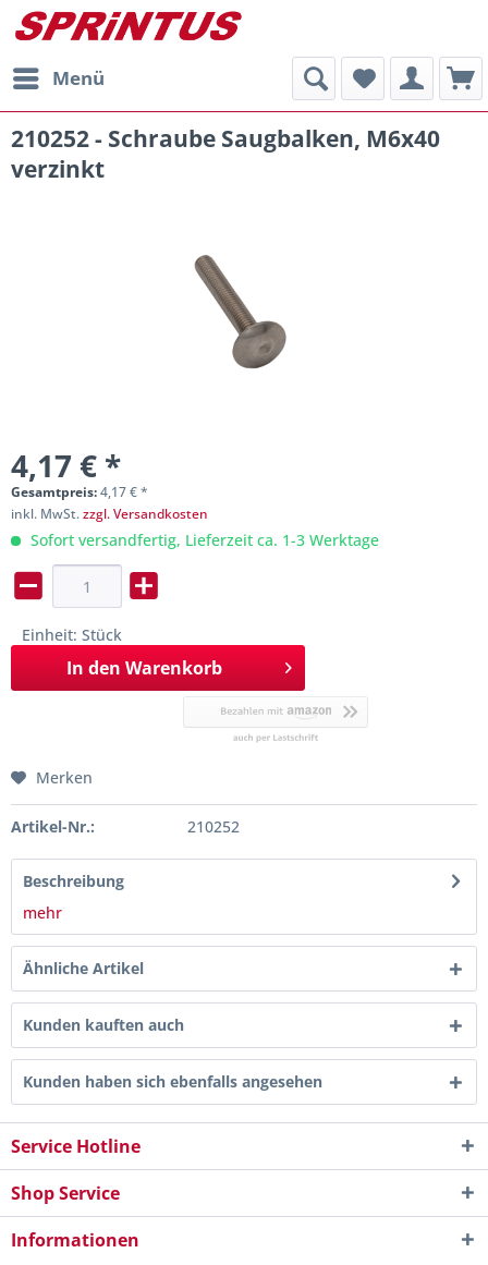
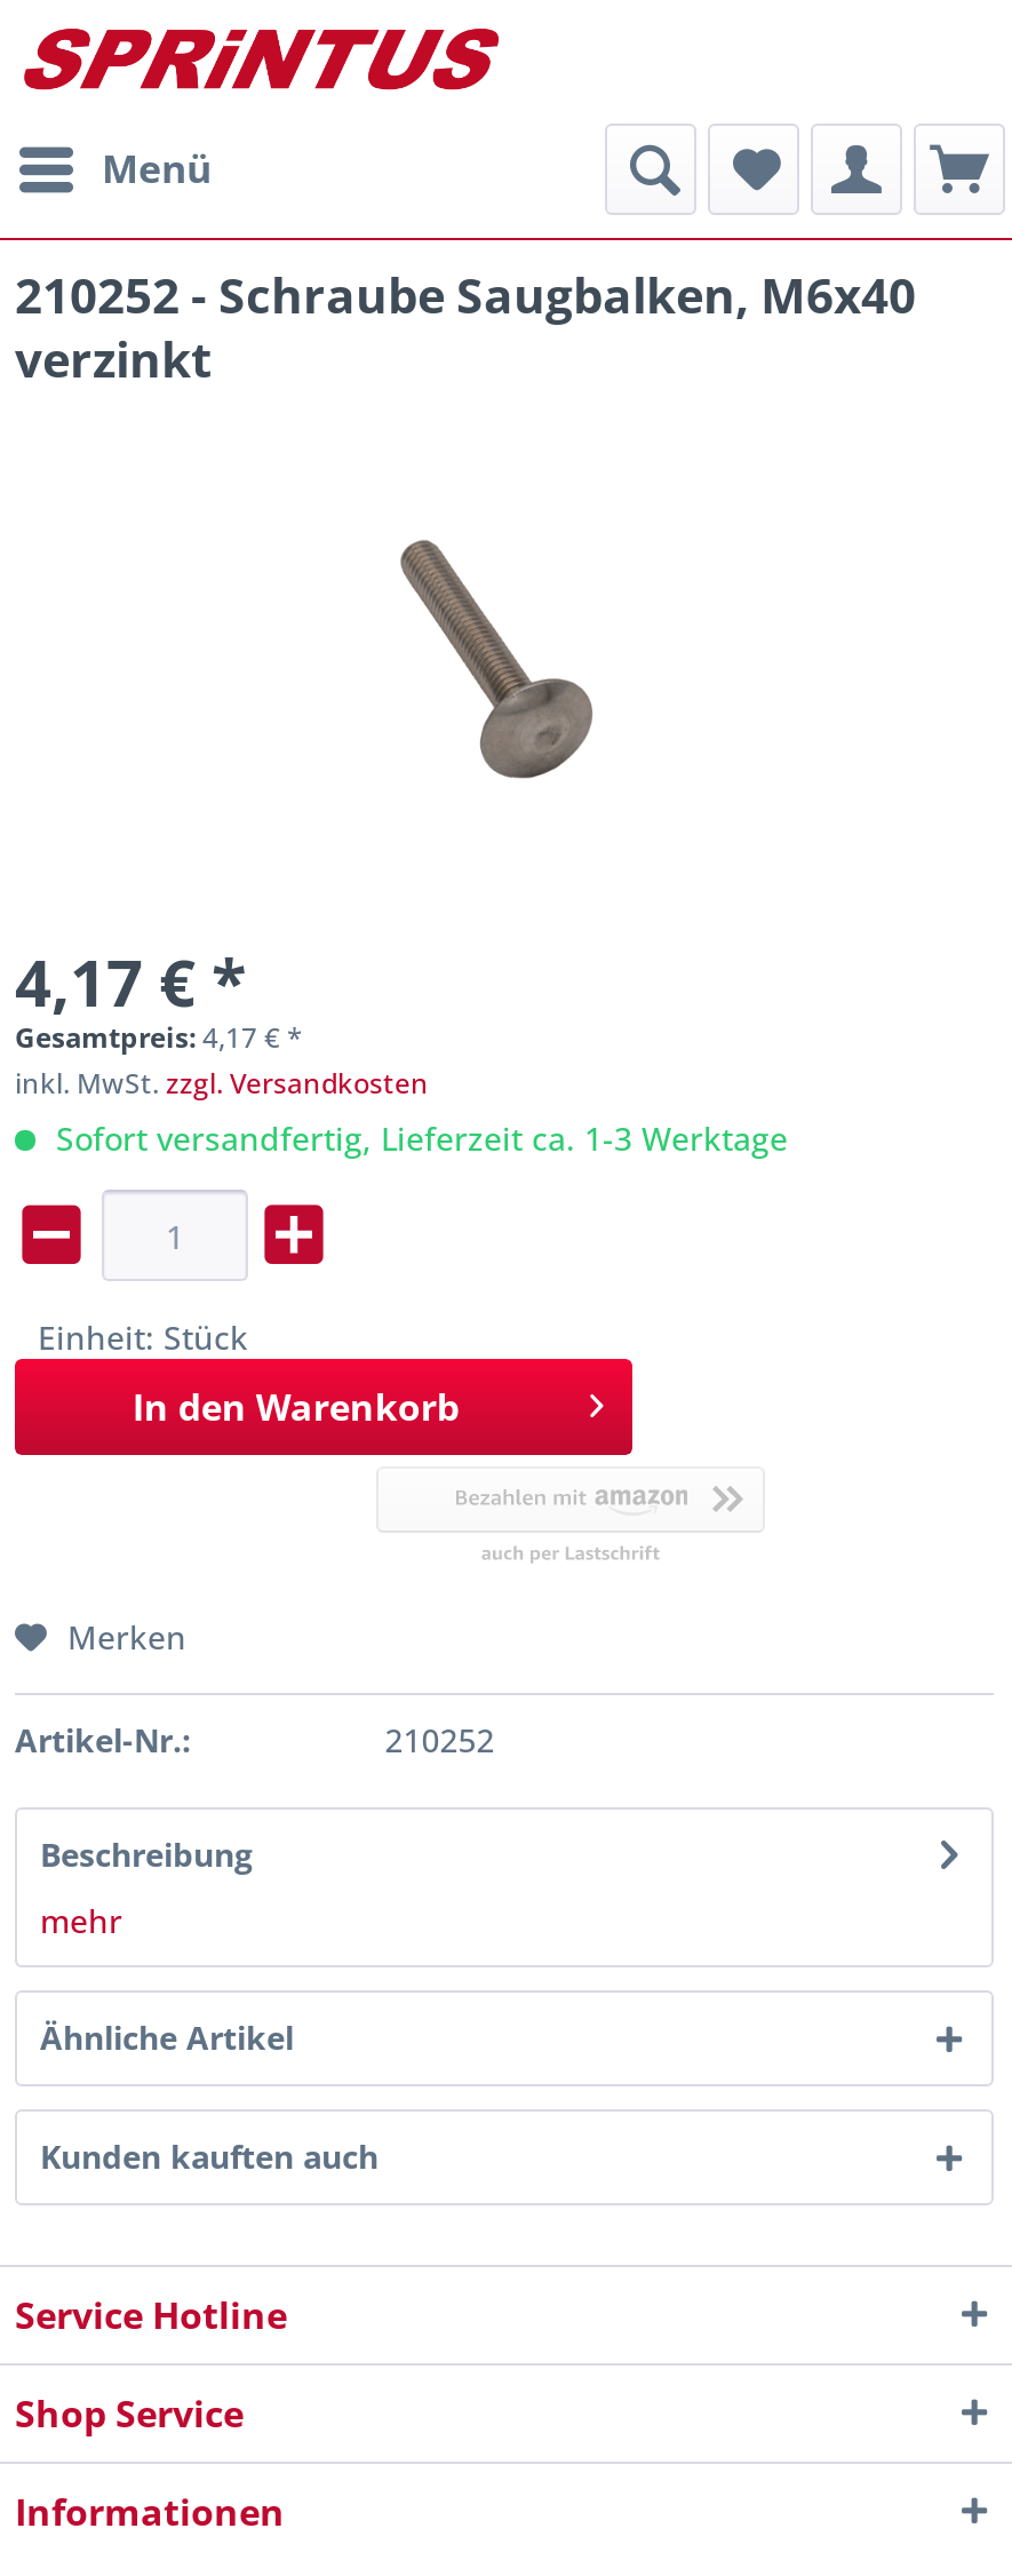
- Kunden haben sich ebenfalls angesehen
